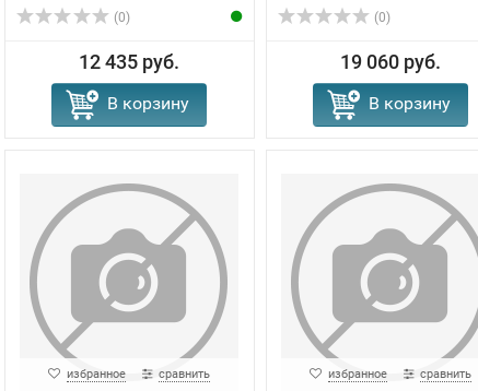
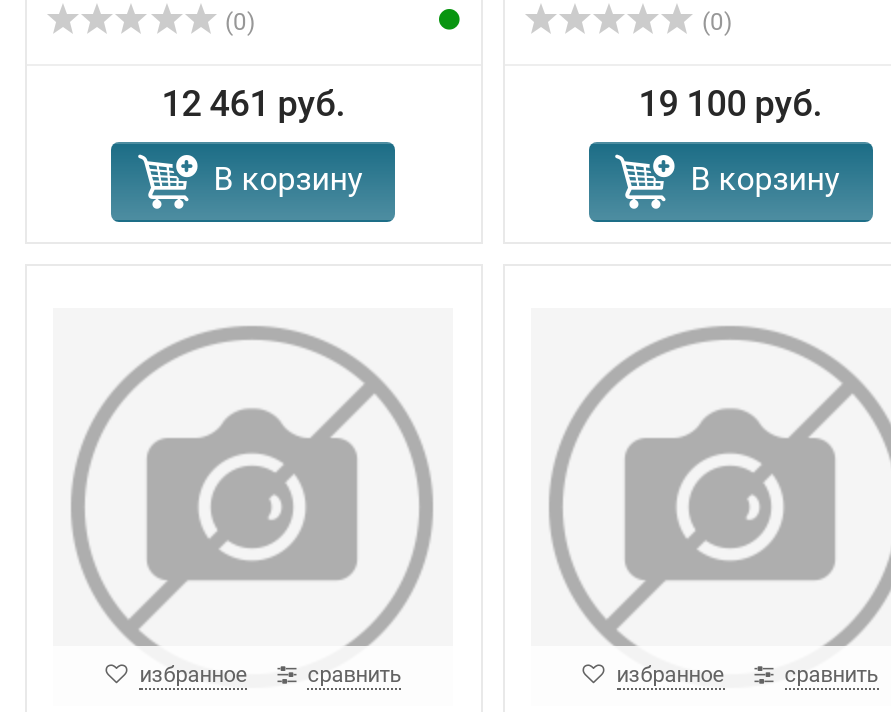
- 12 435 руб.
+ 12 461 руб.

- 19 060 руб.
+ 19 100 руб.
